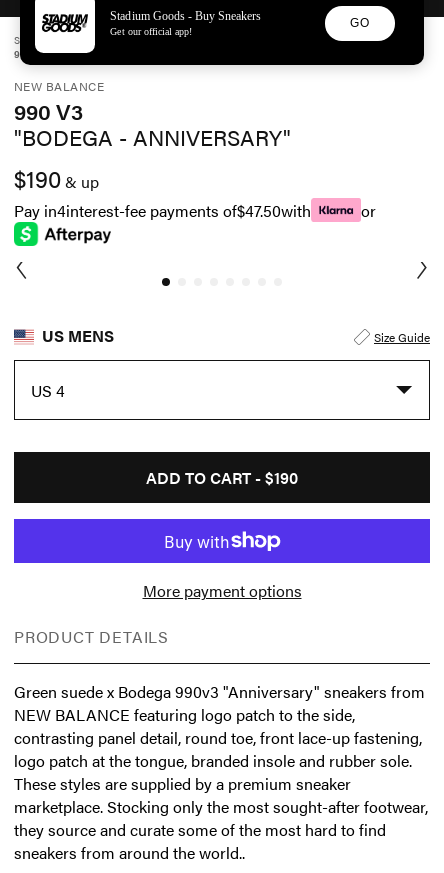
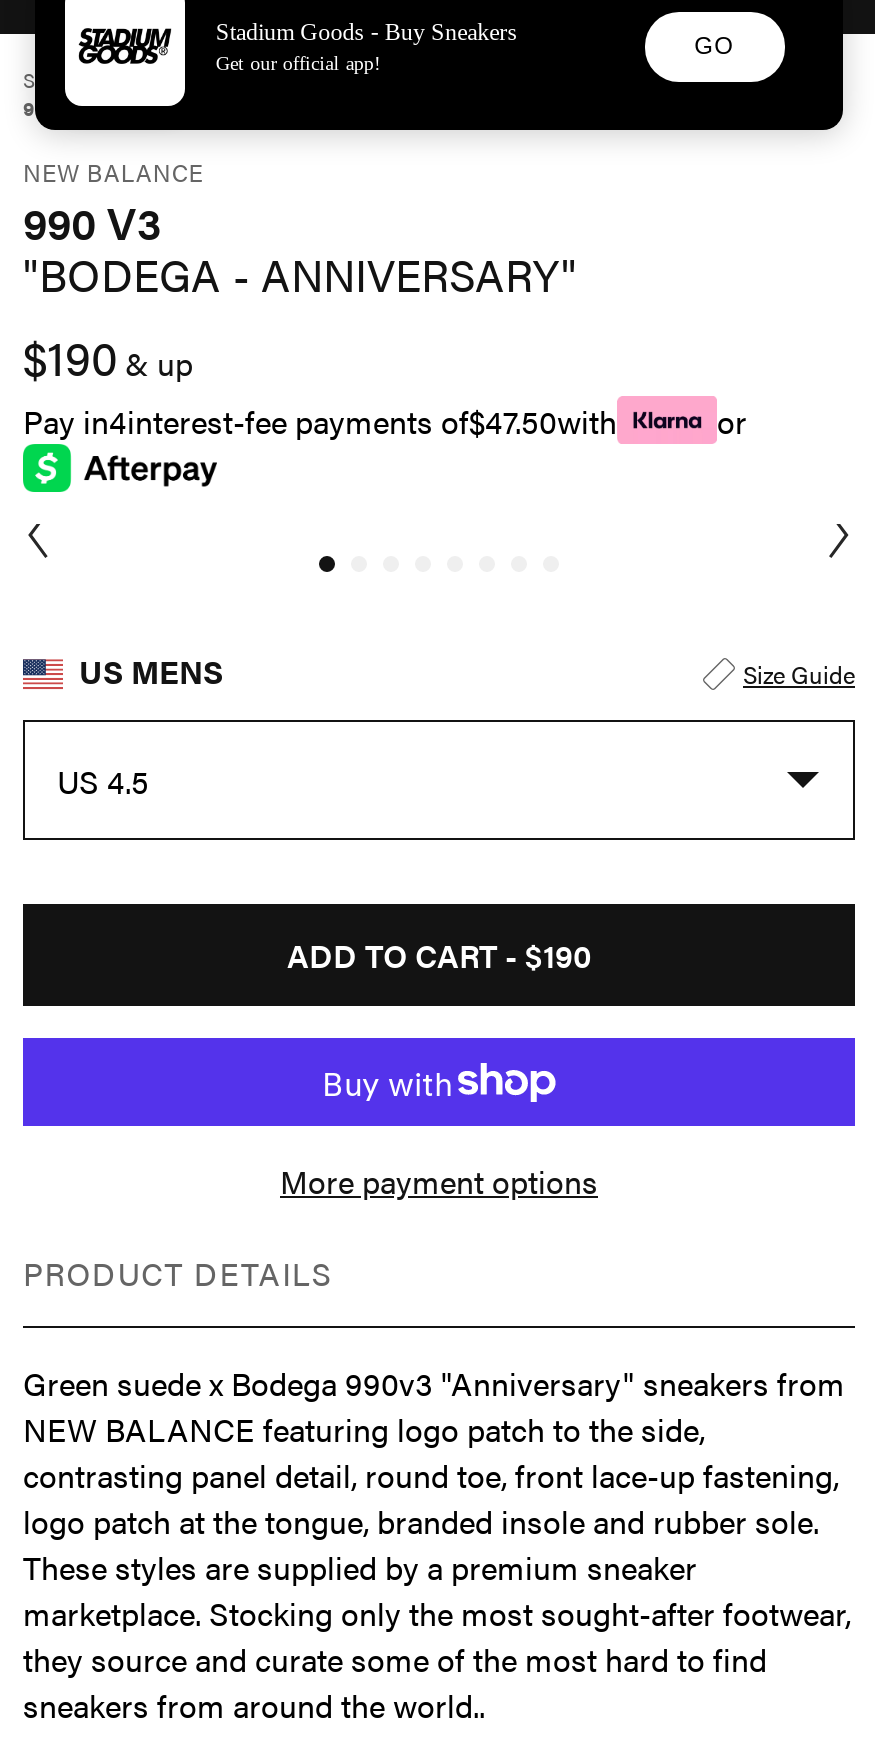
- US 4
+ US 4.5
